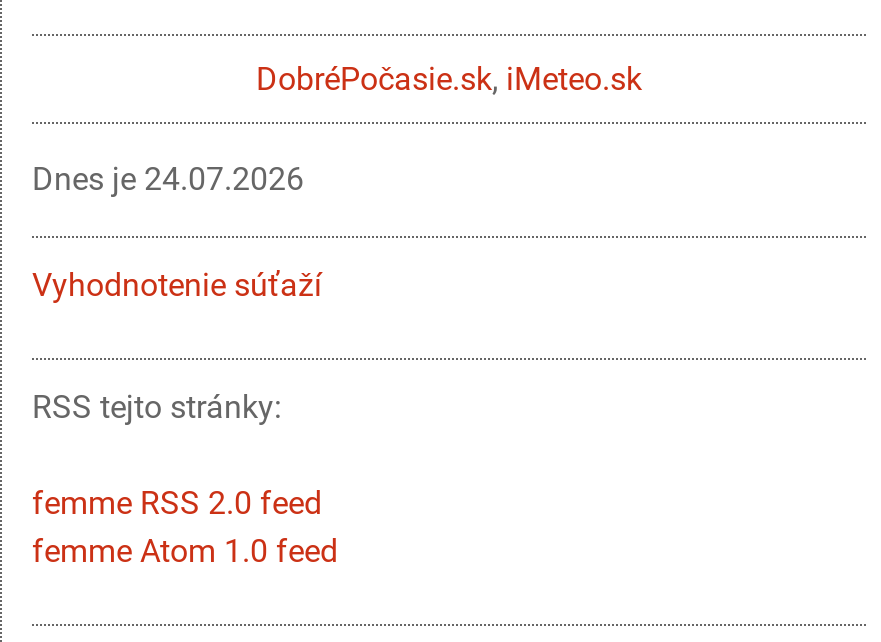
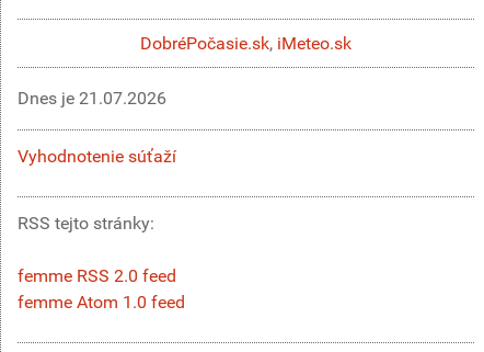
- Dnes je 24.07.2026
+ Dnes je 21.07.2026
